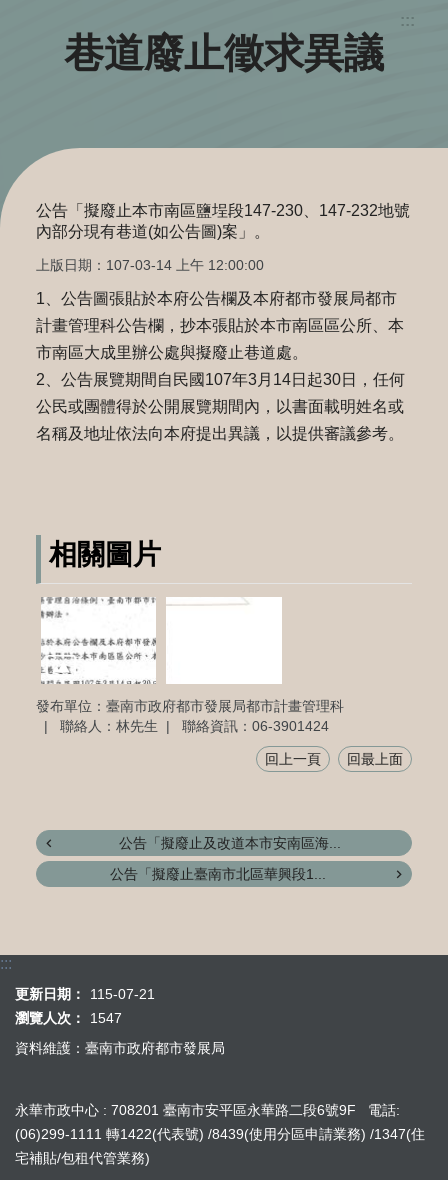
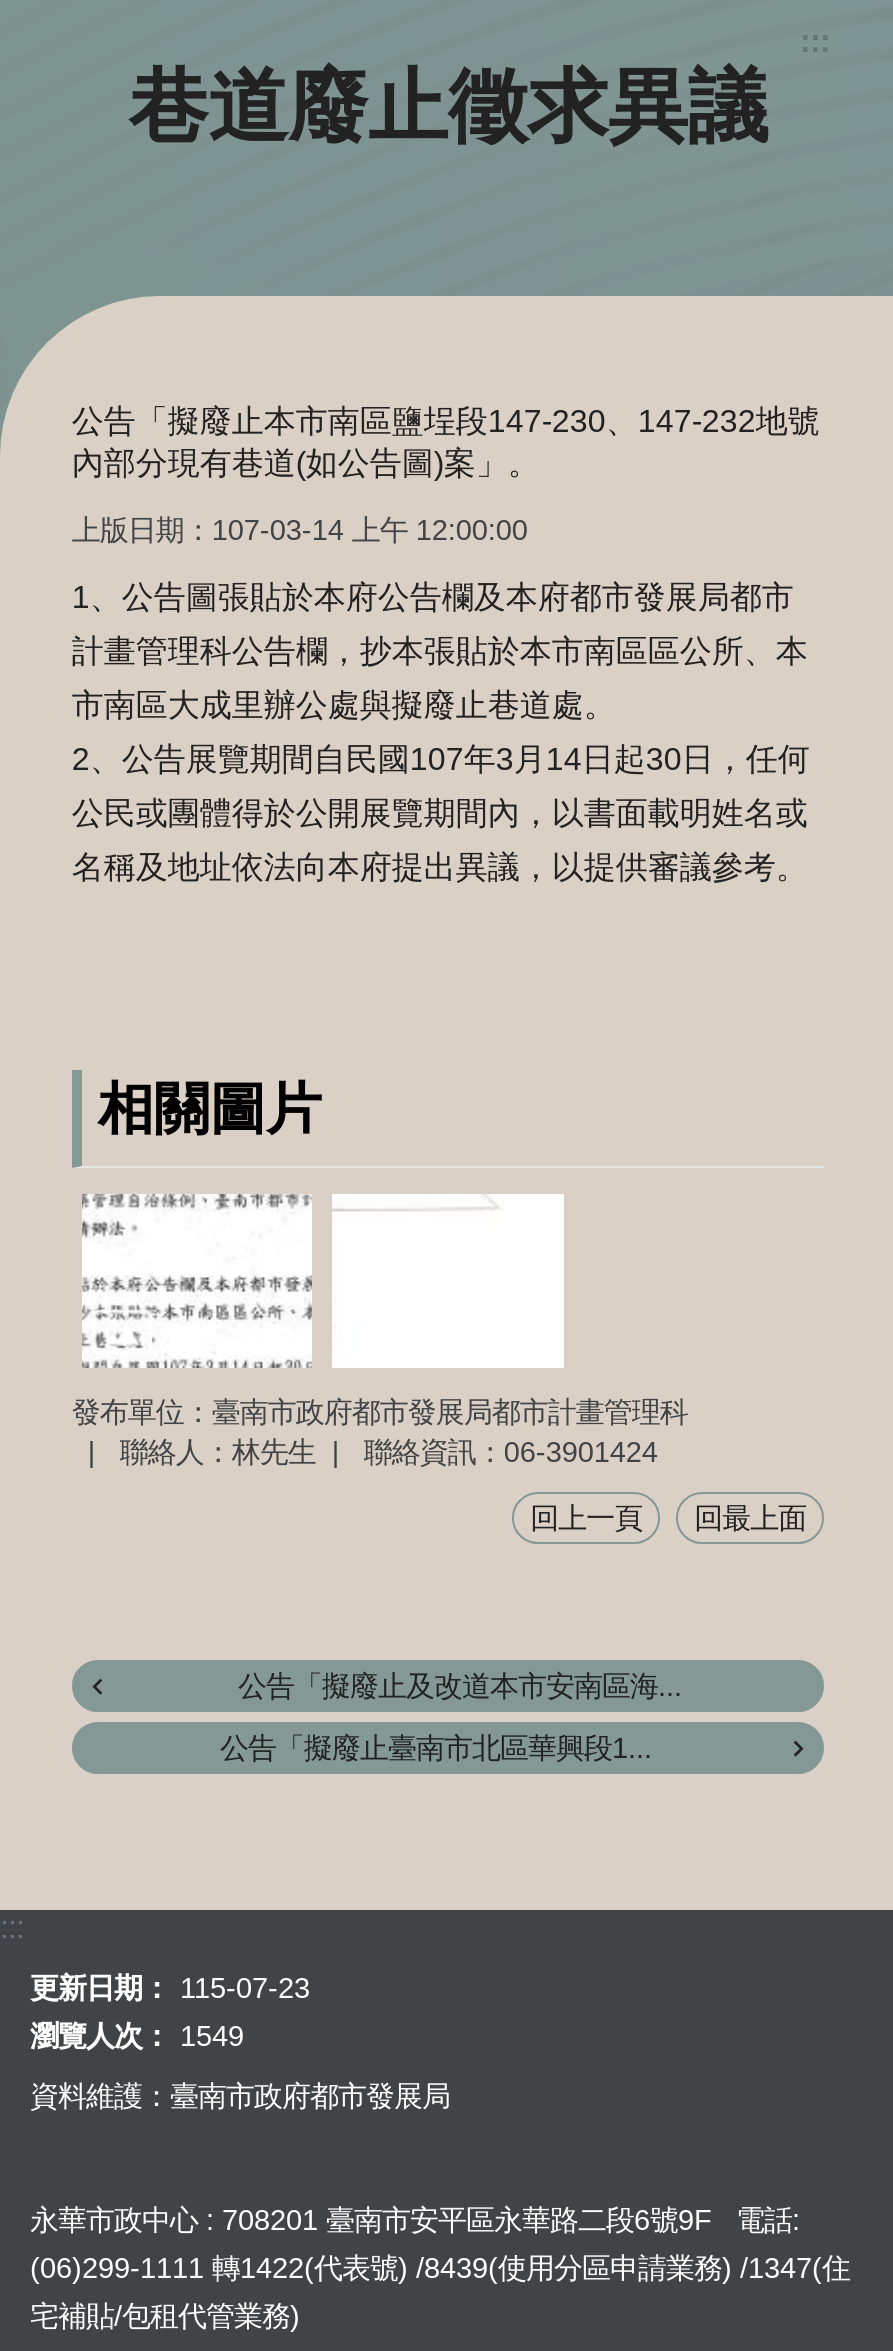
- 更新日期： 115-07-21
+ 更新日期： 115-07-23

- 瀏覽人次： 1547
+ 瀏覽人次： 1549
